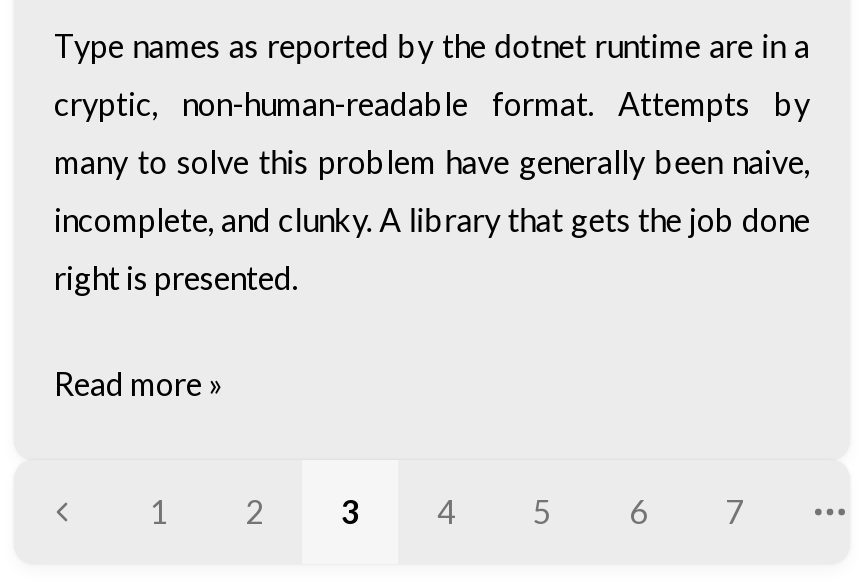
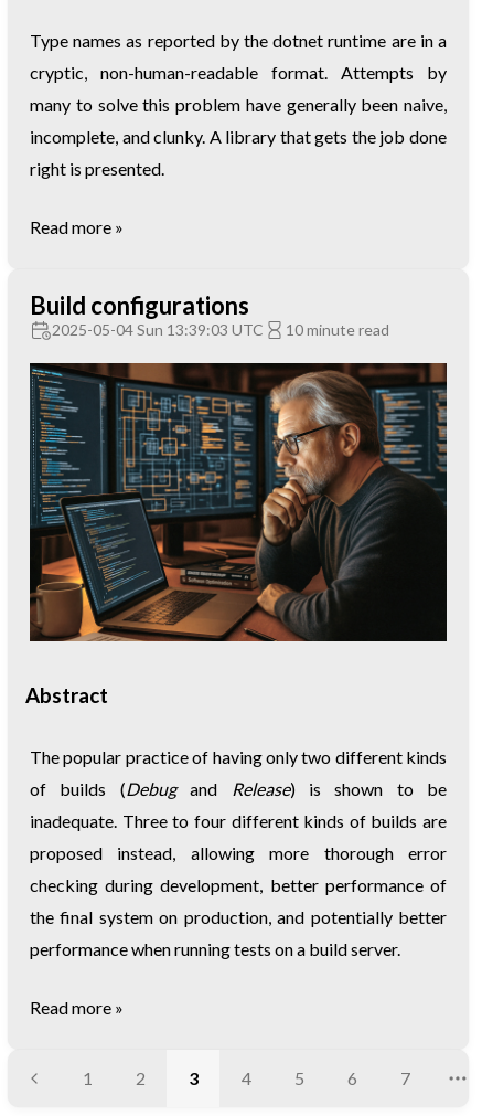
+ [image]
+ Abstract
+ The popular practice of having only two different kinds
+ of builds (Debug and Release) is shown to be
+ inadequate. Three to four different kinds of builds are
+ proposed instead, allowing more thorough error
+ checking during development, better performance of
+ the final system on production, and potentially better
+ performance when running tests on a build server.
+ Read more »

+ Build configurations
+ 2025-05-04 Sun 13:39:03 UTC
+ 10 minute read
